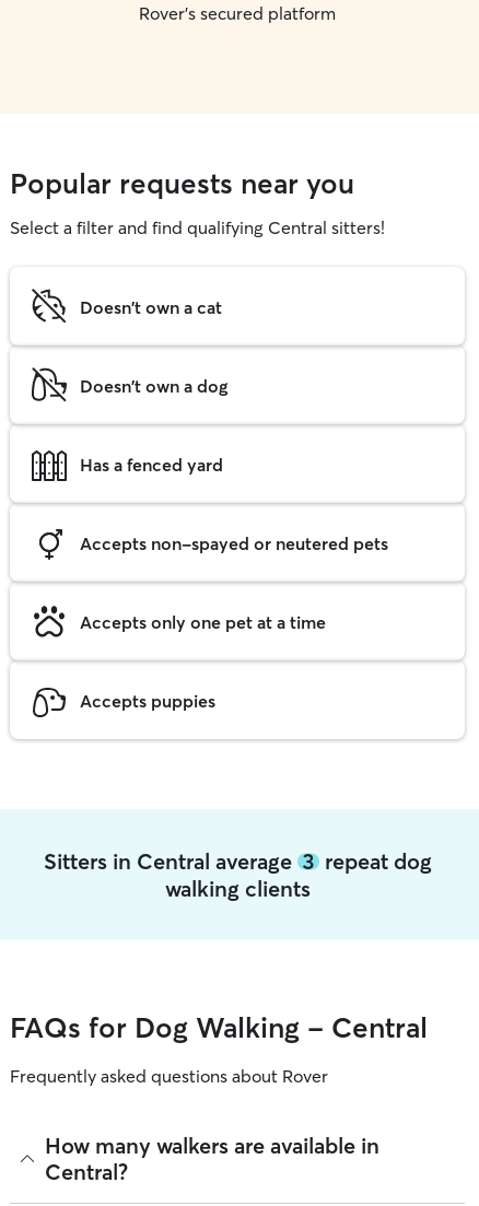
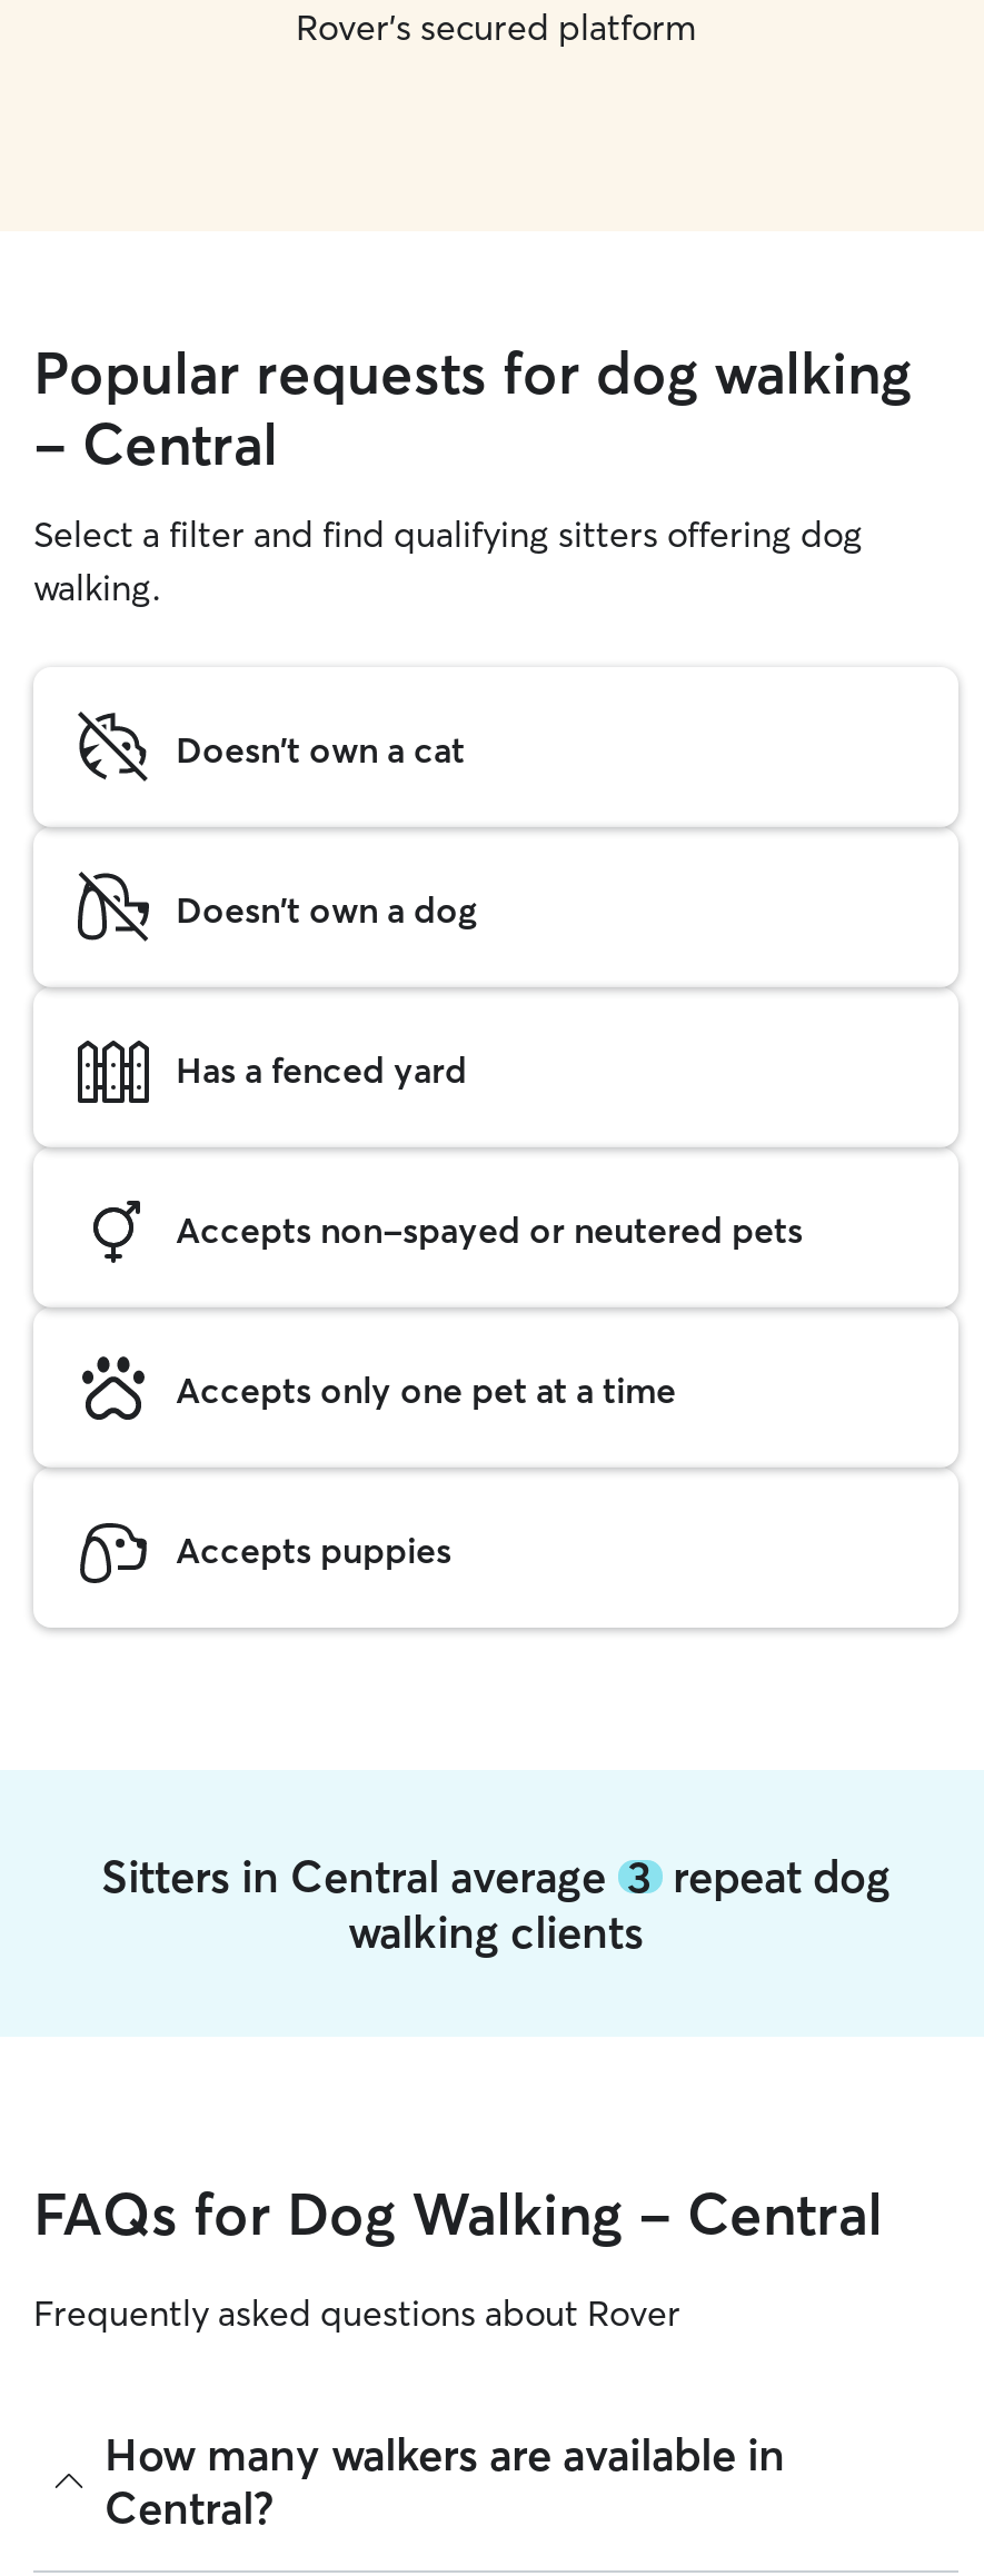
- Popular requests near you
- Select a filter and find qualifying Central sitters!
+ Popular requests for dog walking
+ - Central
+ Select a filter and find qualifying sitters offering dog
+ walking.
